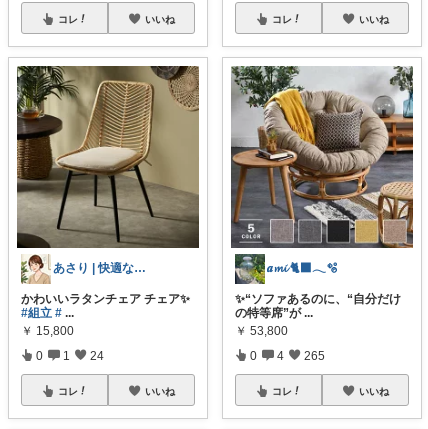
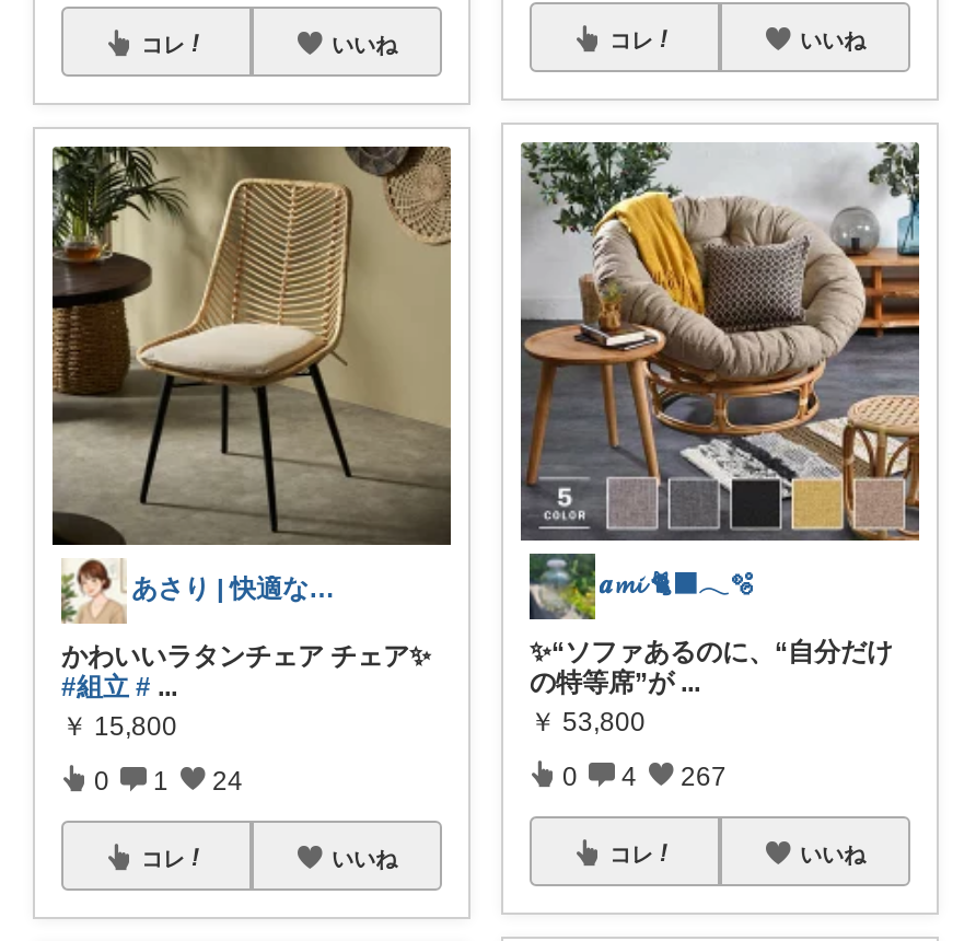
- 0 4 265
+ 0 4 267
